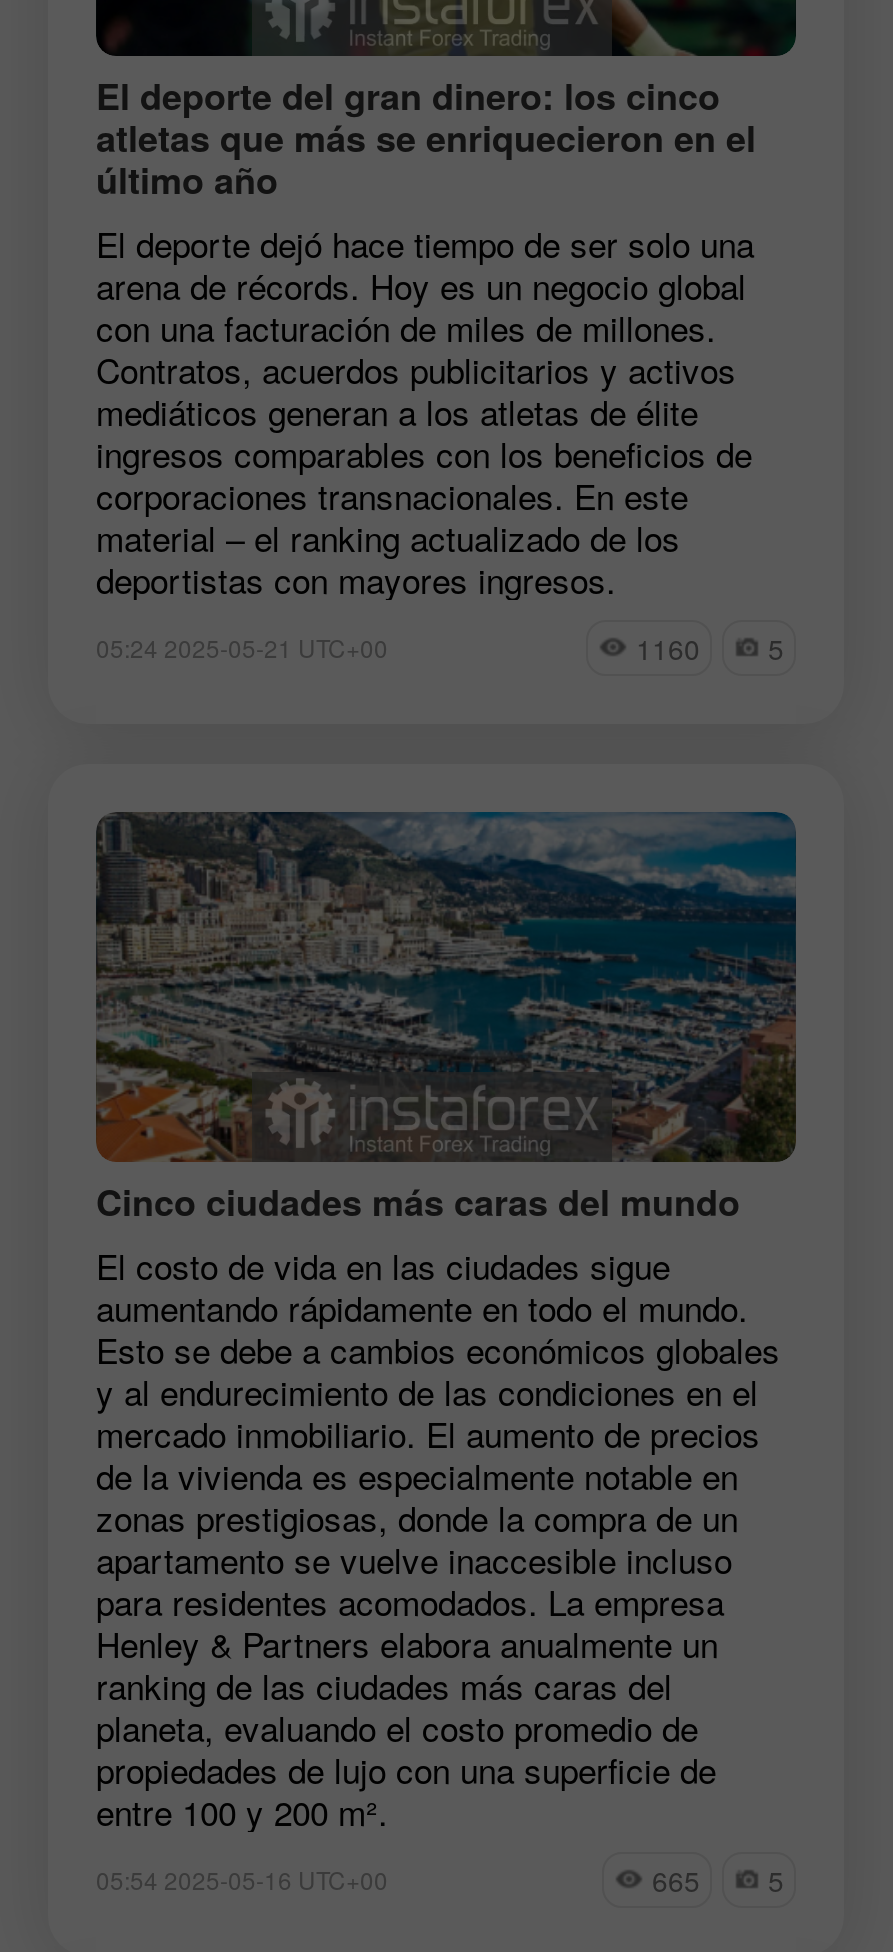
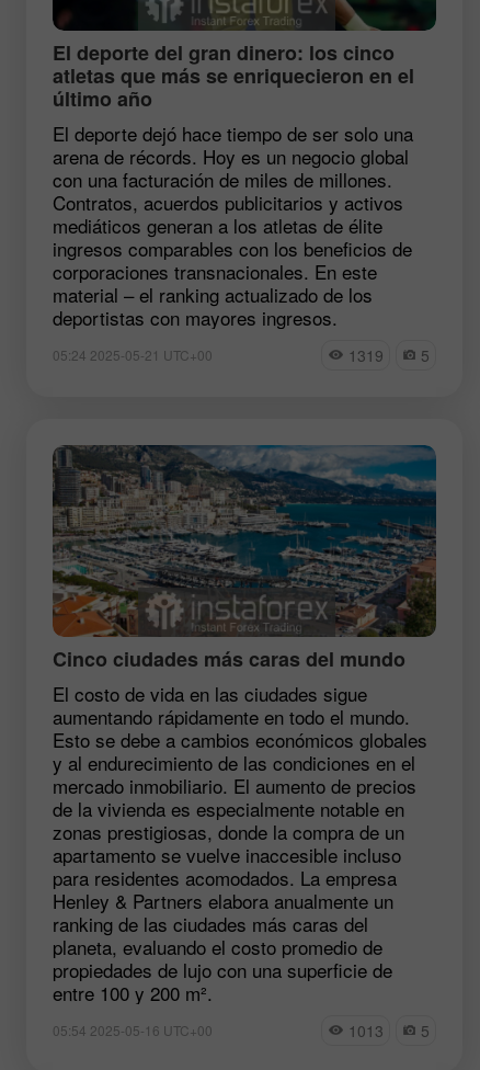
- 1160 5
+ 1319 5

- 665 5
+ 1013 5
